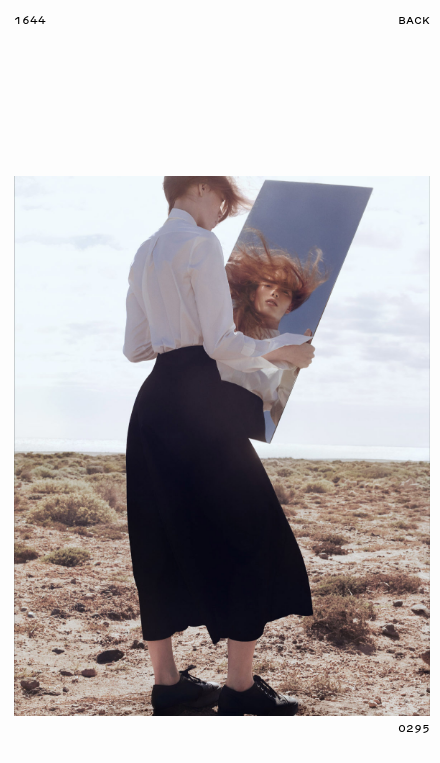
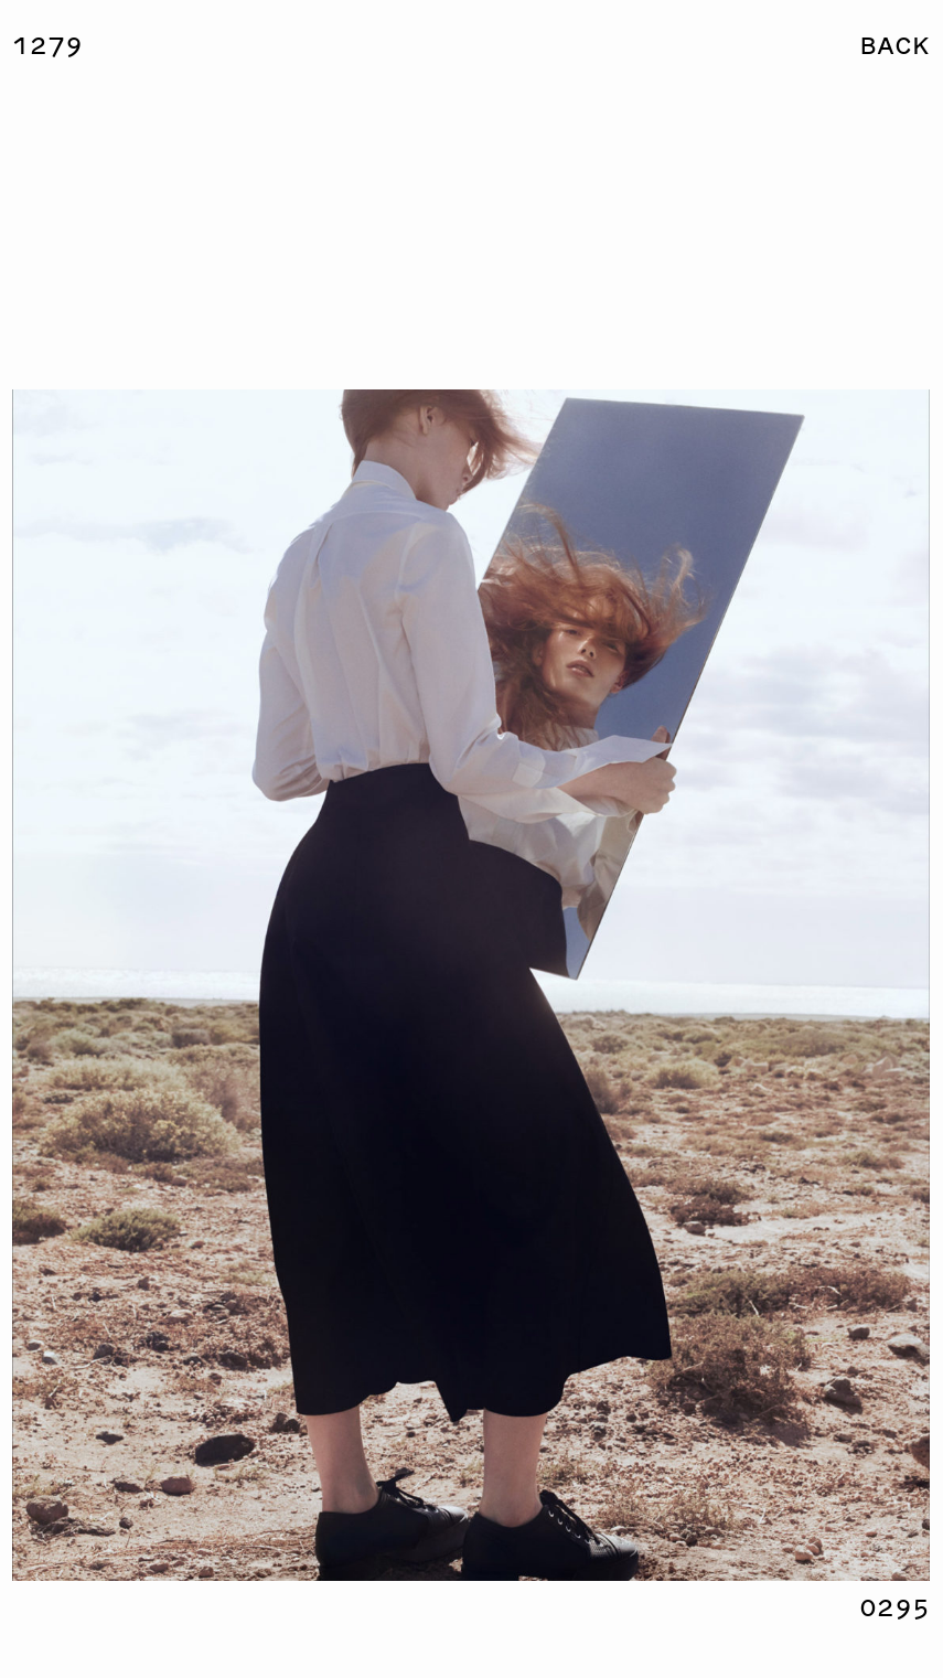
- 1644
+ 1279
